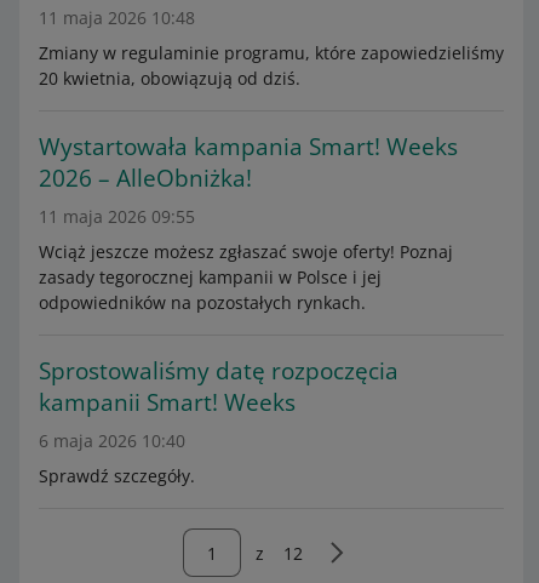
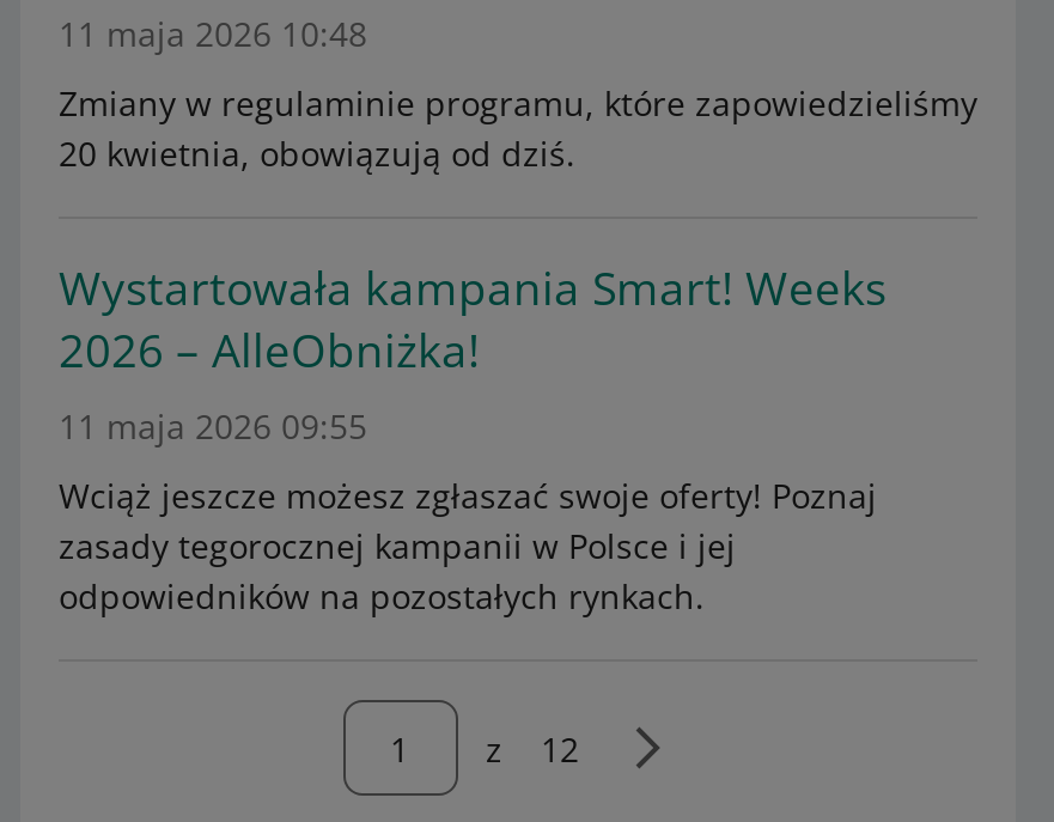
- Sprostowaliśmy datę rozpoczęcia
- kampanii Smart! Weeks
- 6 maja 2026 10:40
- Sprawdź szczegóły.
